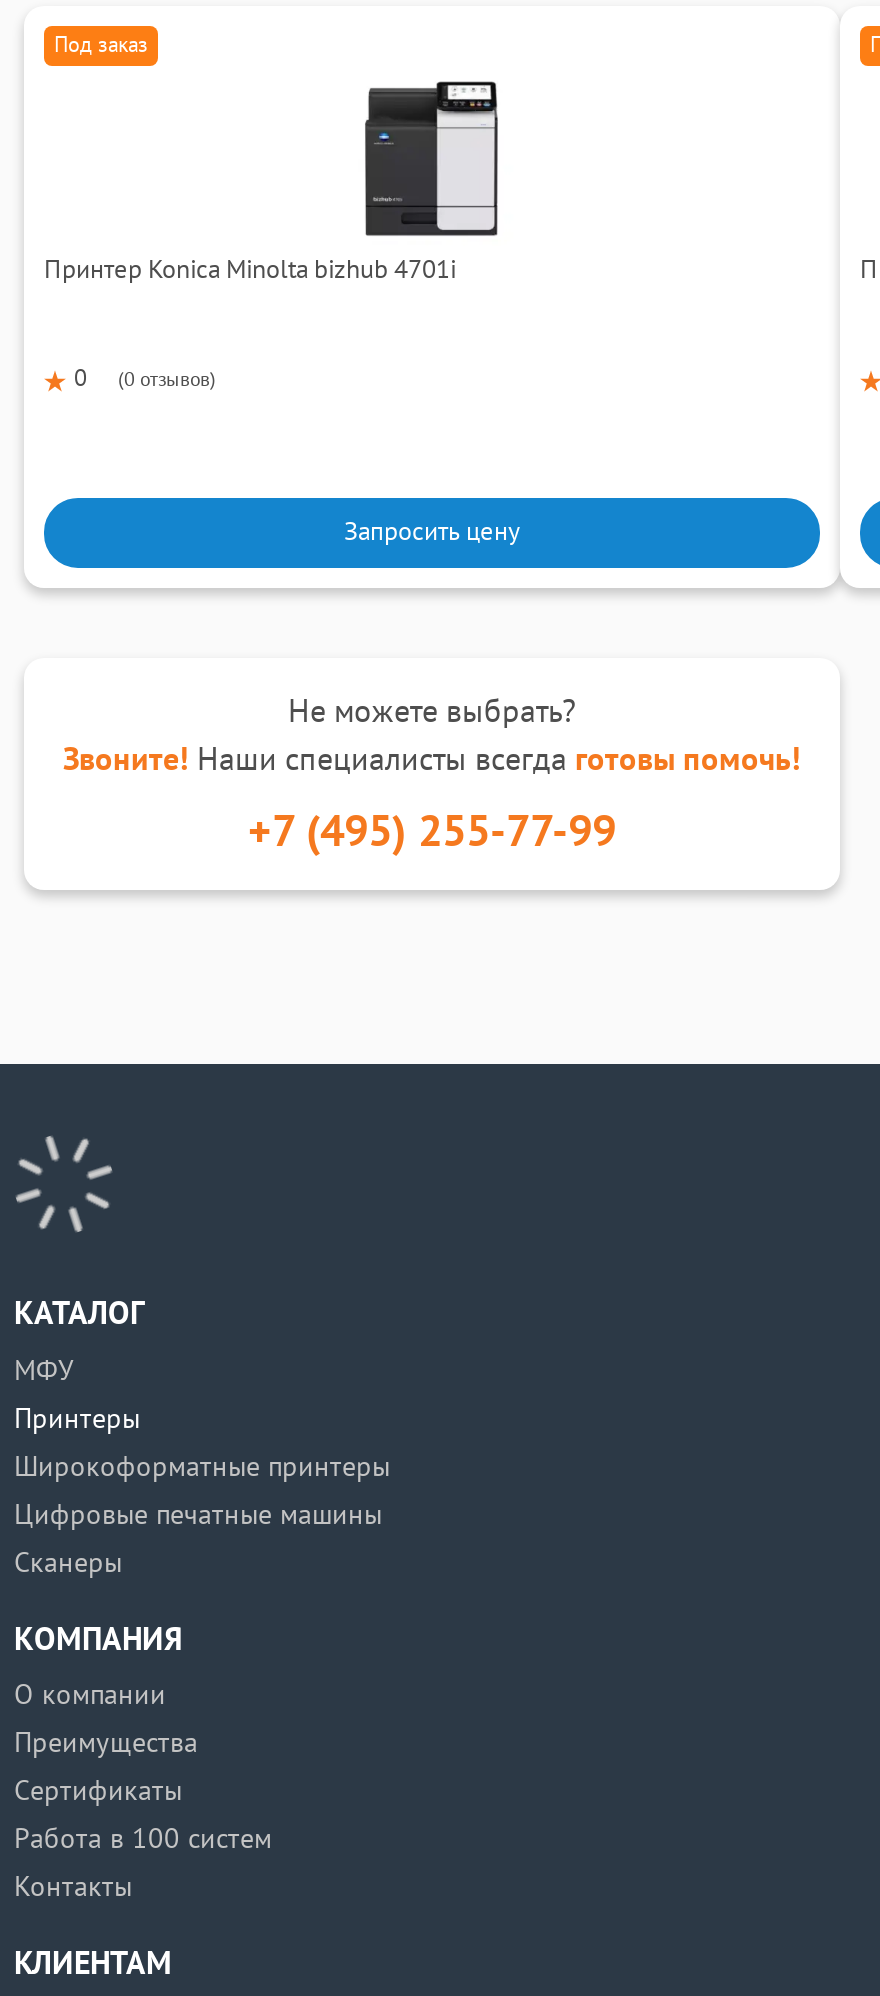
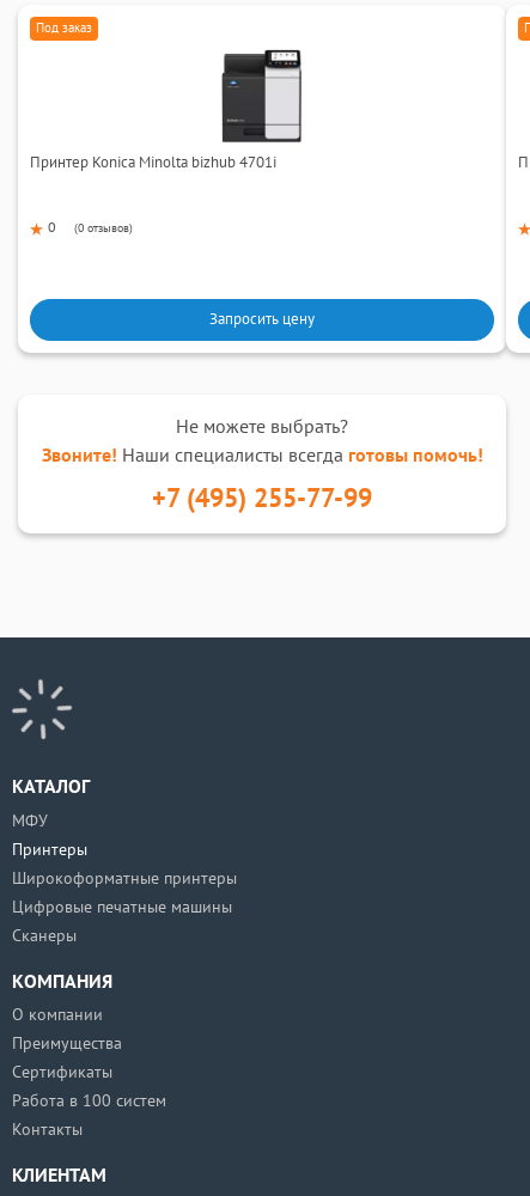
- [image]
+ [image]
